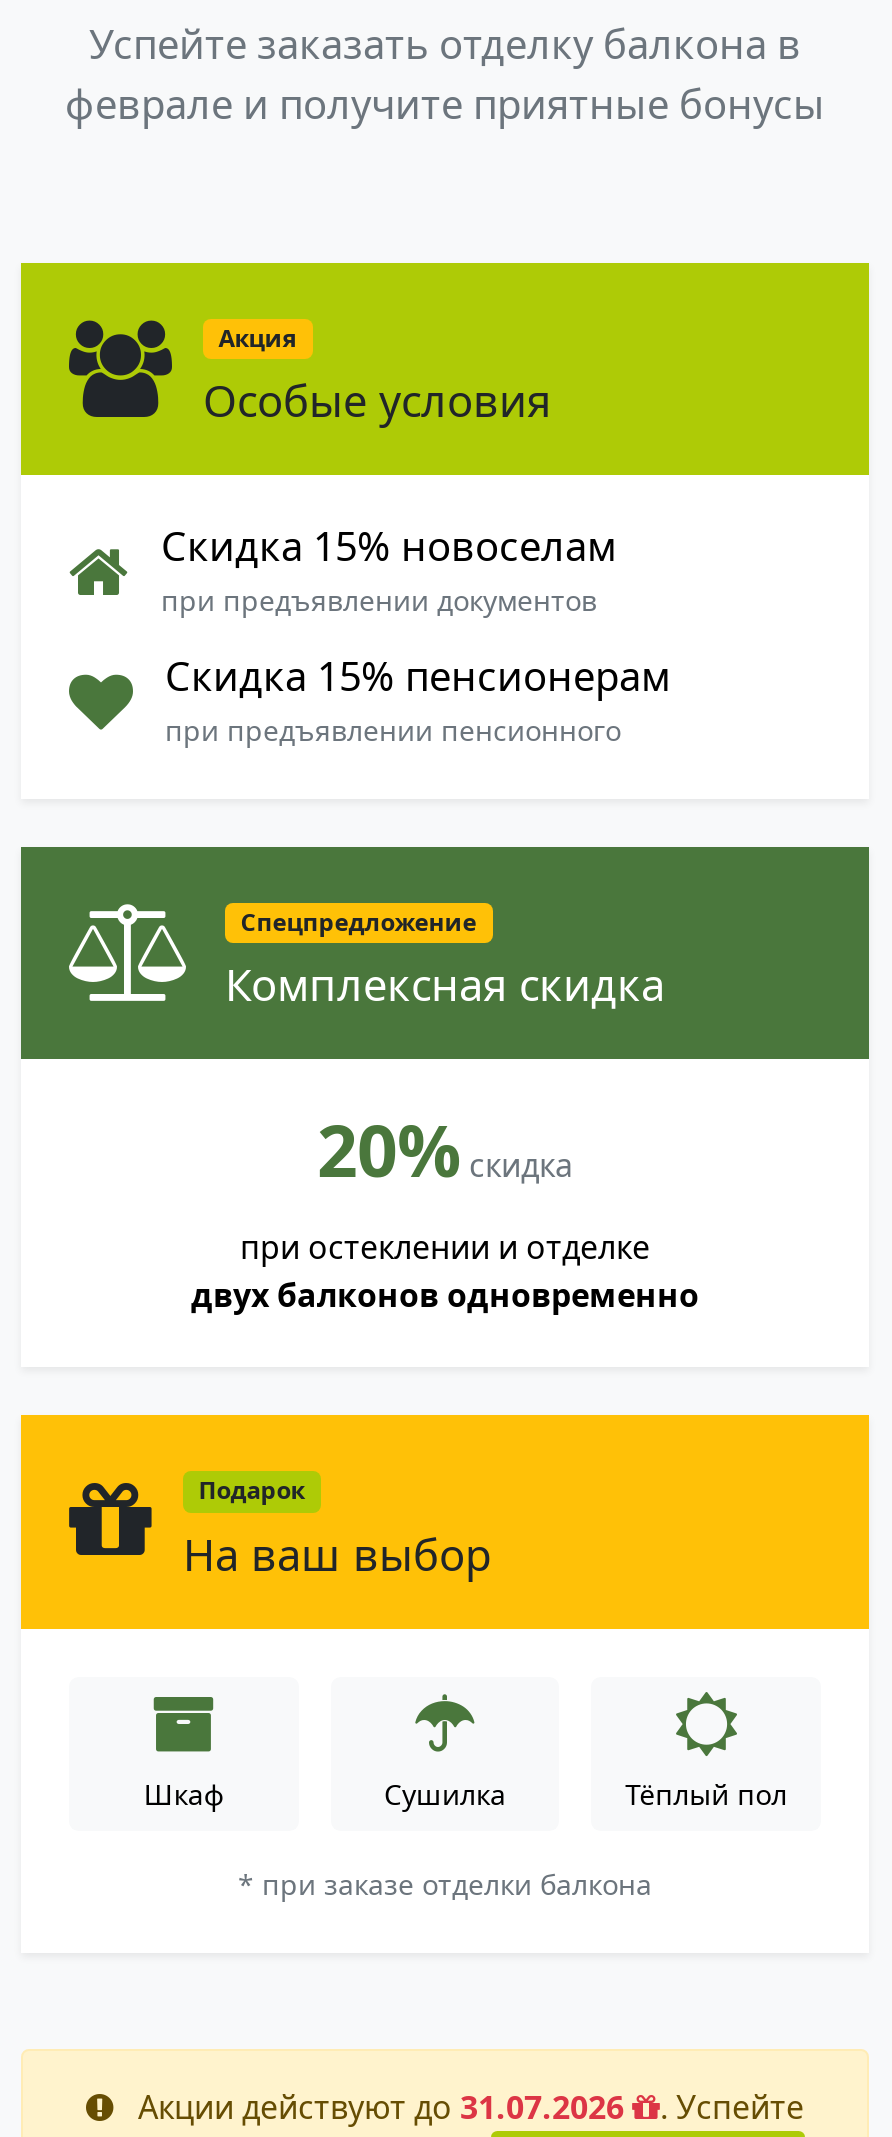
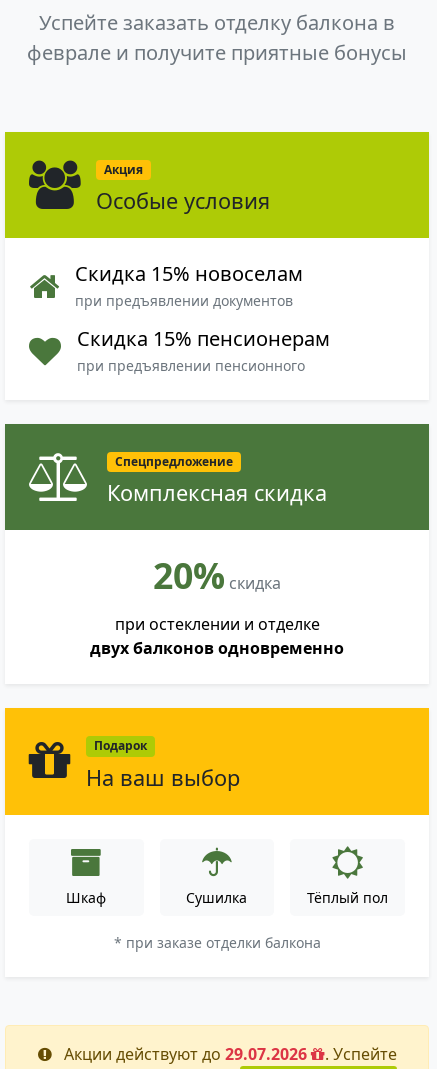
- Акции действуют до 31.07.2026
+ Акции действуют до 29.07.2026
